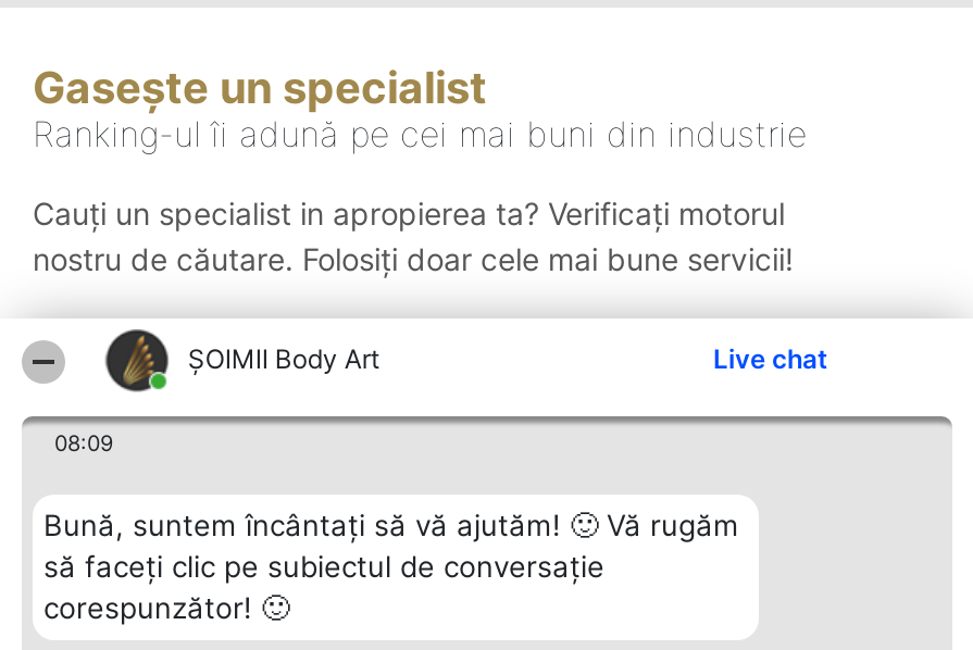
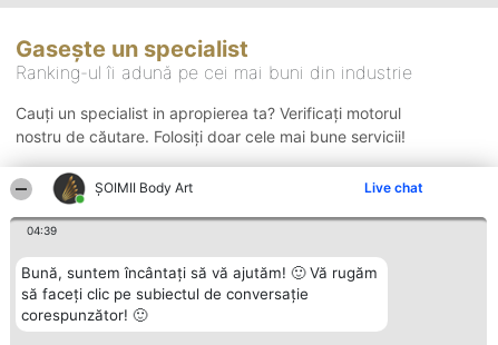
- 08:09
+ 04:39
